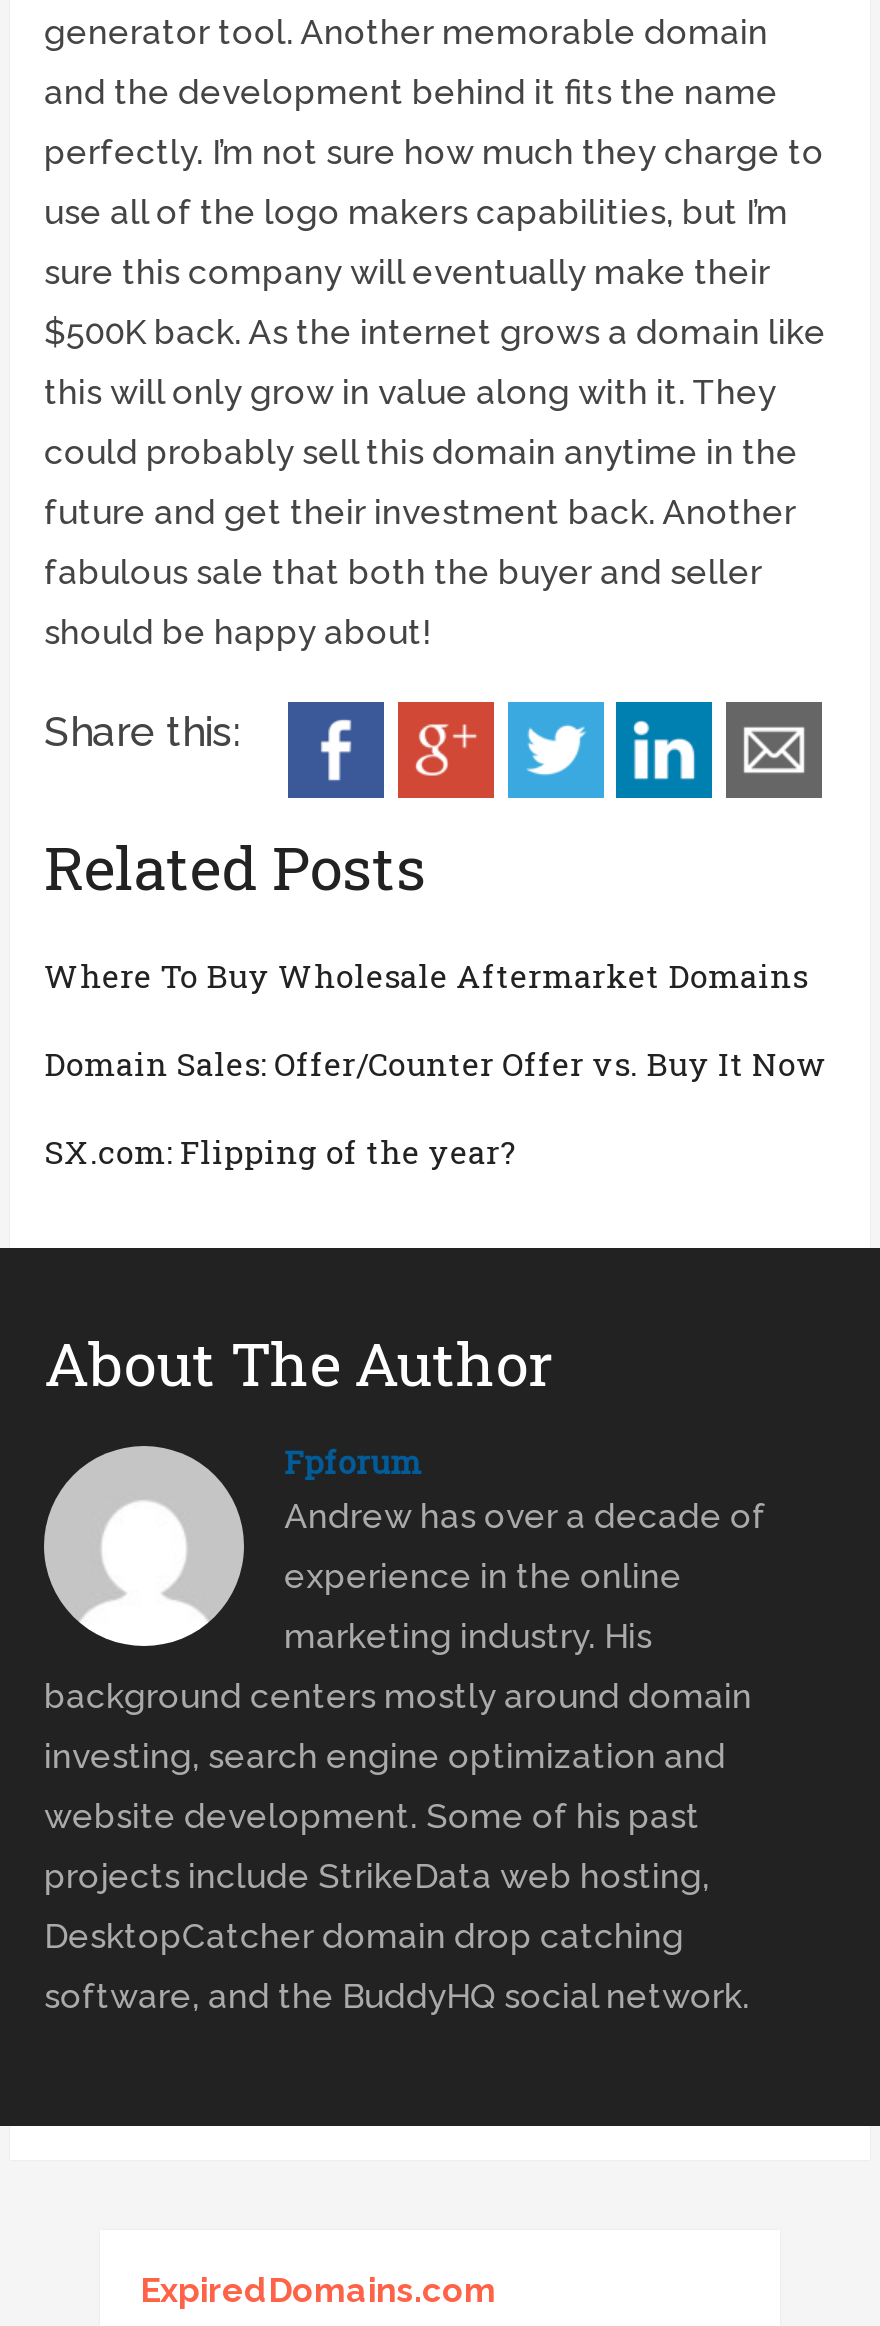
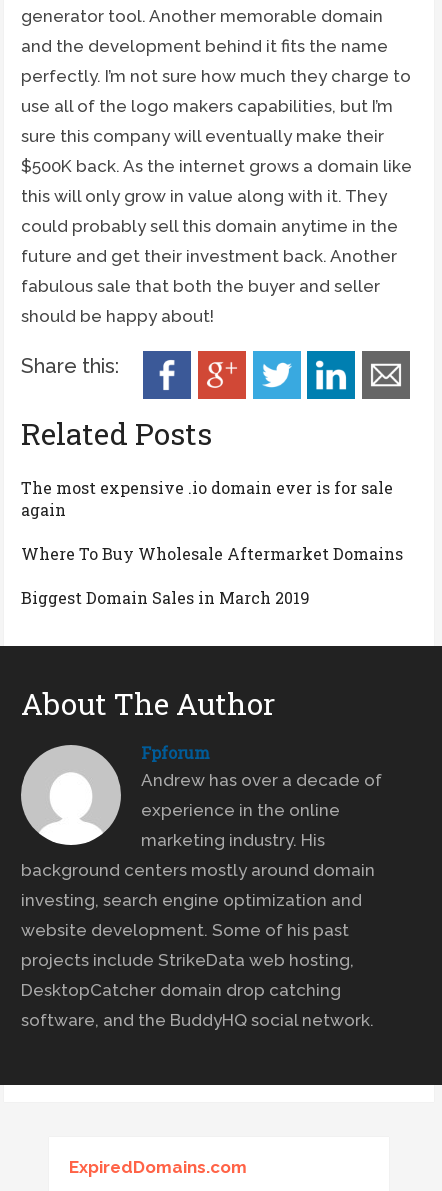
+ The most expensive .io domain ever is for sale
+ again

moved down: Where To Buy Wholesale Aftermarket Domains

- Domain Sales: Offer/Counter Offer vs. Buy It Now
- SX.com: Flipping of the year?
+ Biggest Domain Sales in March 2019
